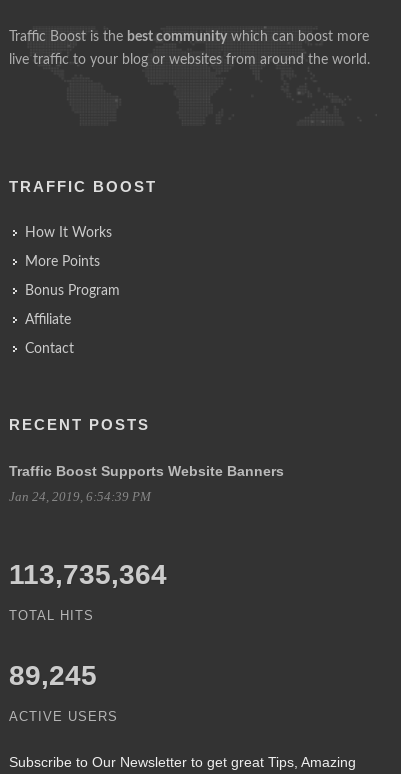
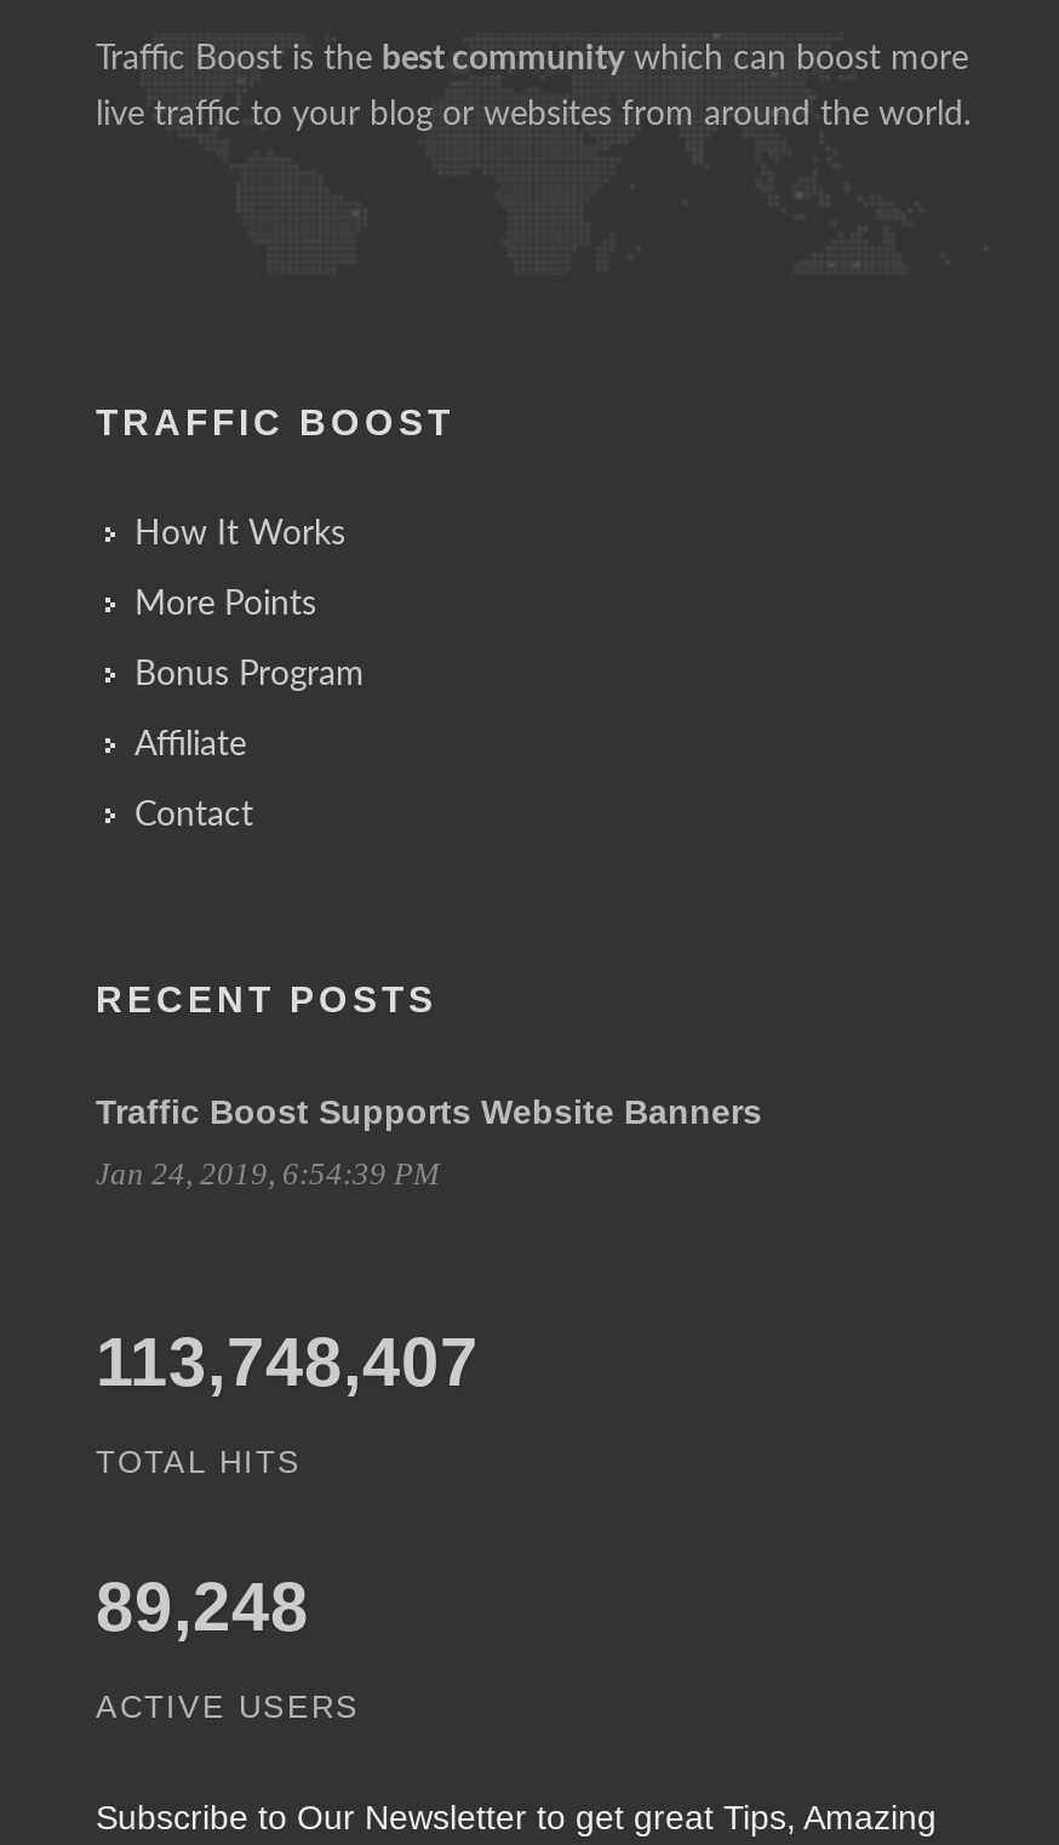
- 113,735,364
+ 113,748,407

- 89,245
+ 89,248
